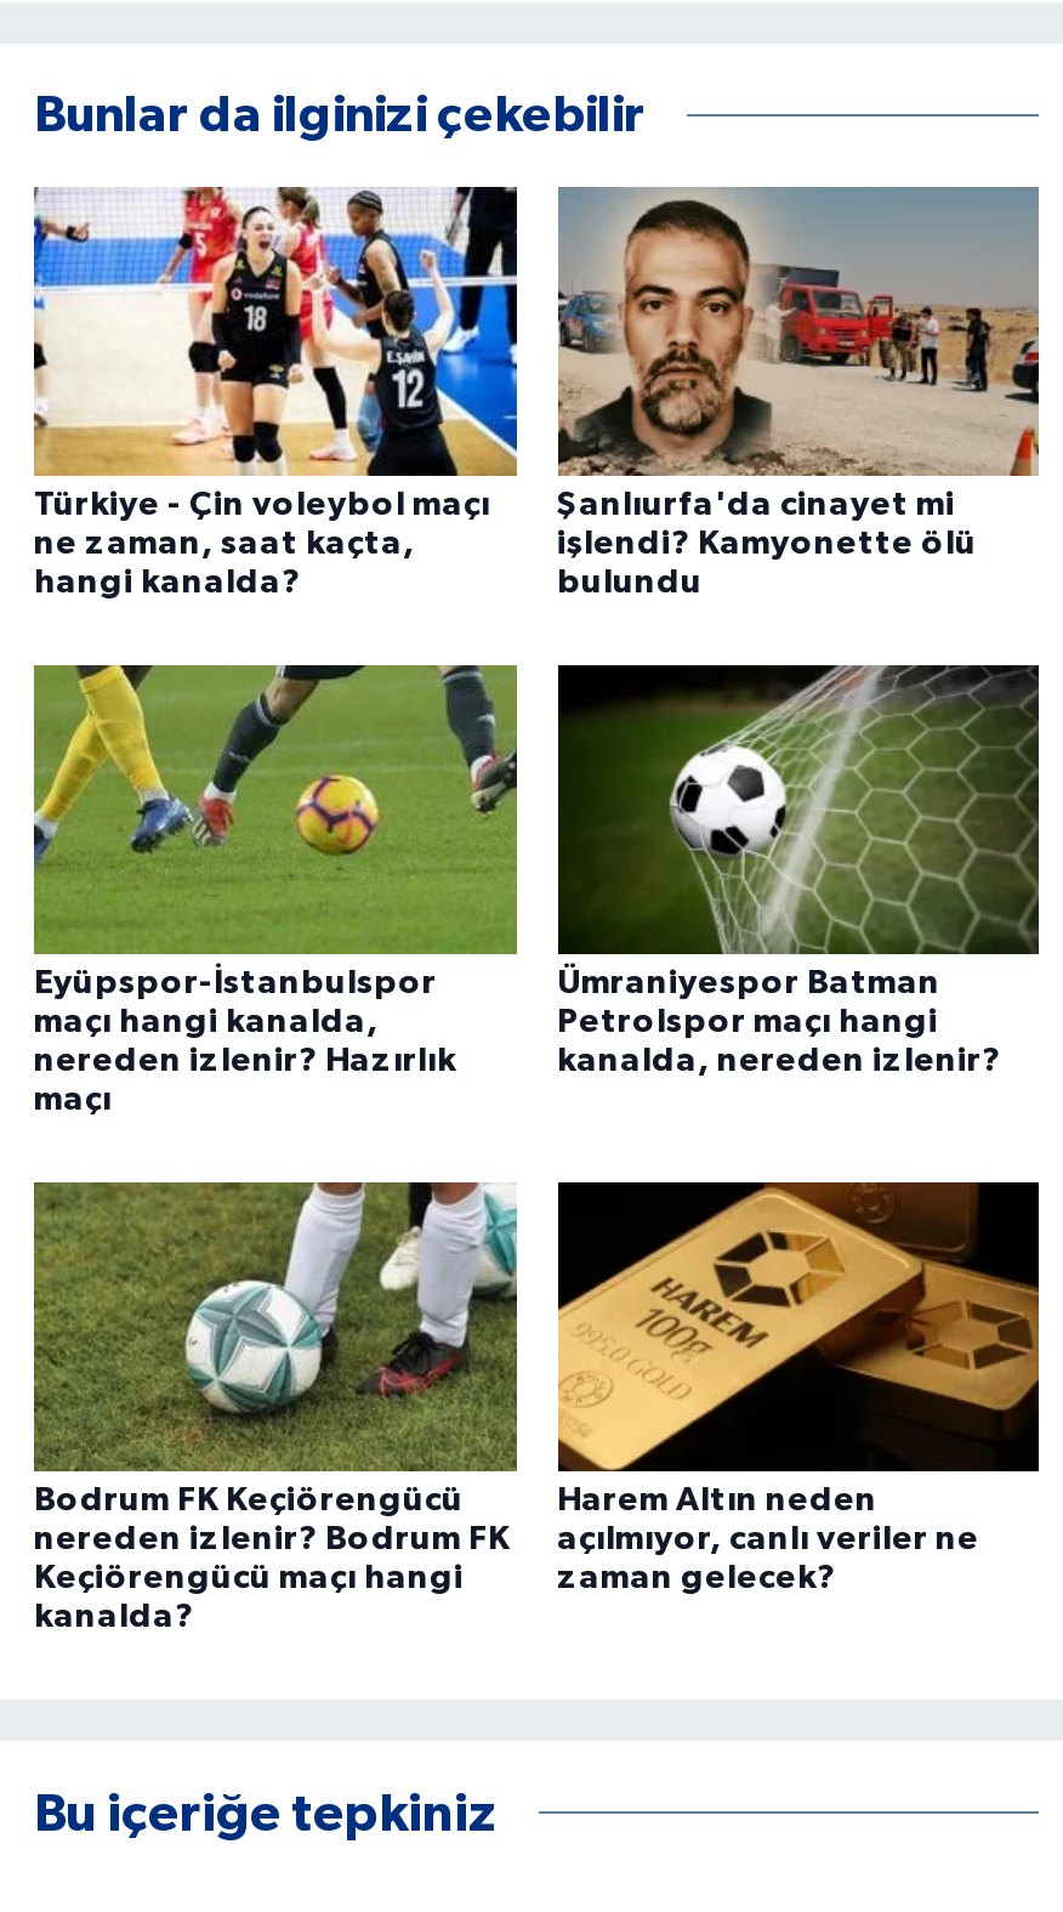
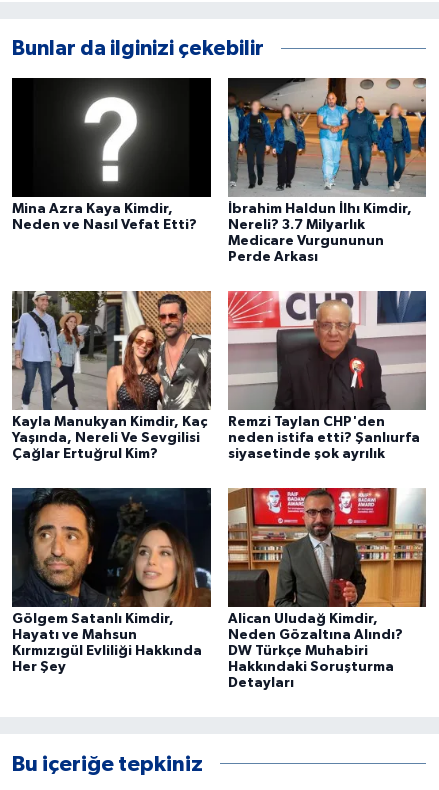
- [image]
- Türkiye - Çin voleybol maçı
- ne zaman, saat kaçta,
- hangi kanalda?
+ [image]
+ Mina Azra Kaya Kimdir,
+ Neden ve Nasıl Vefat Etti?

- [image]
- Şanlıurfa'da cinayet mi
- işlendi? Kamyonette ölü
- bulundu
+ [image]
+ İbrahim Haldun İlhı Kimdir,
+ Nereli? 3.7 Milyarlık
+ Medicare Vurgununun
+ Perde Arkası

- [image]
- Eyüpspor-İstanbulspor
- maçı hangi kanalda,
- nereden izlenir? Hazırlık
- maçı
+ [image]
+ Kayla Manukyan Kimdir, Kaç
+ Yaşında, Nereli Ve Sevgilisi
+ Çağlar Ertuğrul Kim?

- [image]
- Ümraniyespor Batman
- Petrolspor maçı hangi
- kanalda, nereden izlenir?
+ [image]
+ Remzi Taylan CHP'den
+ neden istifa etti? Şanlıurfa
+ siyasetinde şok ayrılık

- [image]
- Bodrum FK Keçiörengücü
- nereden izlenir? Bodrum FK
- Keçiörengücü maçı hangi
- kanalda?
+ [image]
+ Gölgem Satanlı Kimdir,
+ Hayatı ve Mahsun
+ Kırmızıgül Evliliği Hakkında
+ Her Şey

- [image]
- Harem Altın neden
- açılmıyor, canlı veriler ne
- zaman gelecek?
+ [image]
+ Alican Uludağ Kimdir,
+ Neden Gözaltına Alındı?
+ DW Türkçe Muhabiri
+ Hakkındaki Soruşturma
+ Detayları
